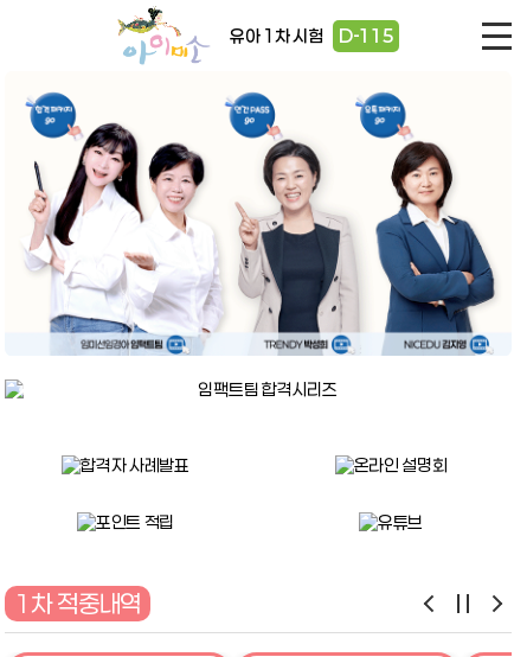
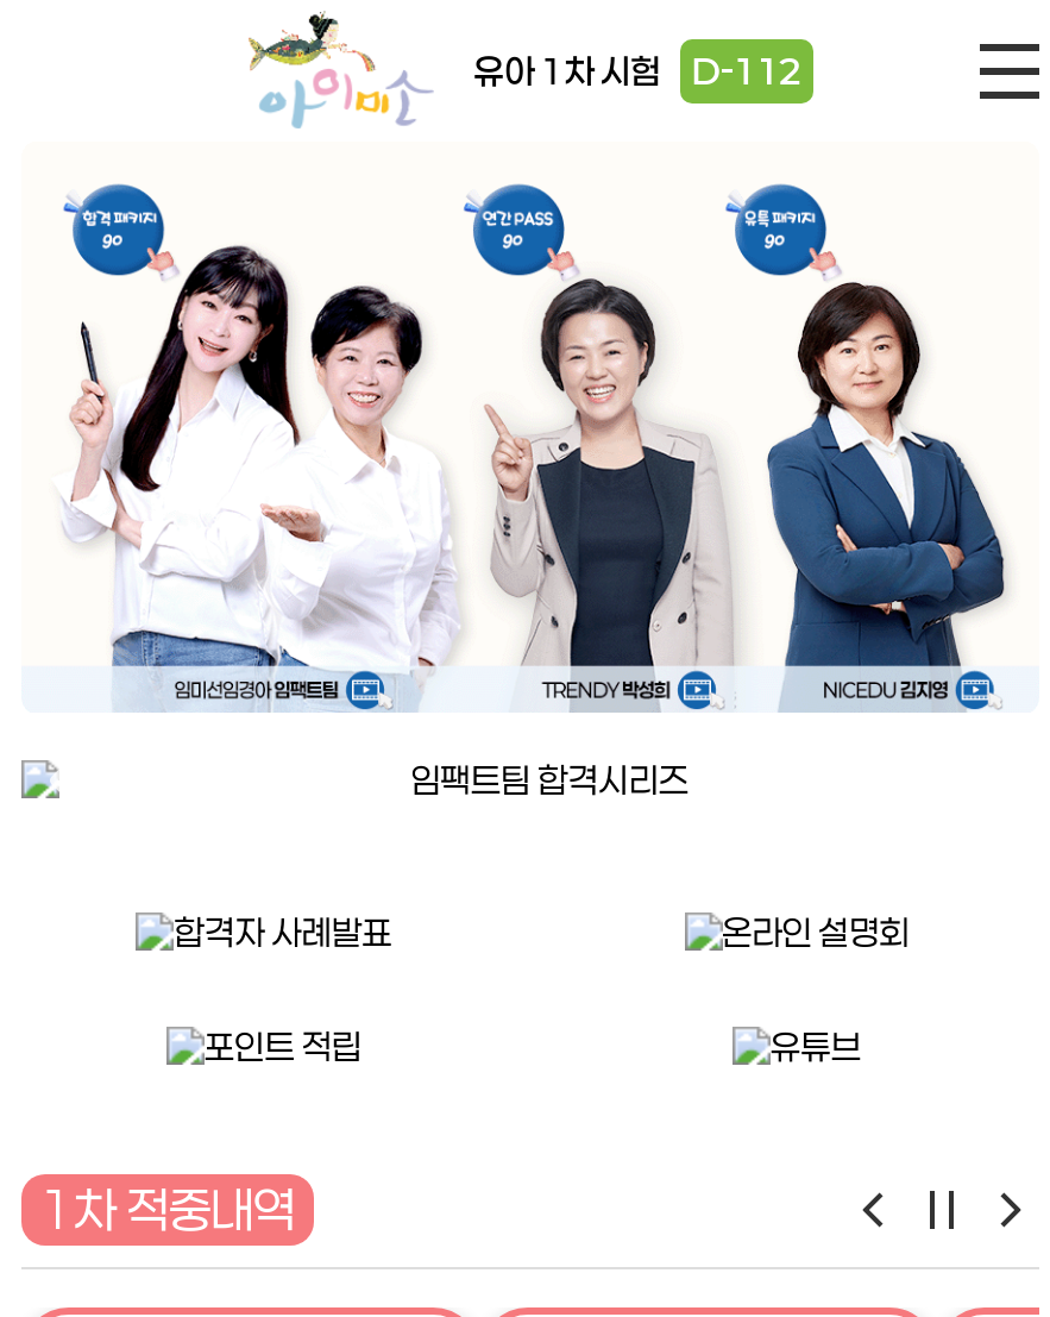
- 유아 1차 시험 D-115
+ 유아 1차 시험 D-112
